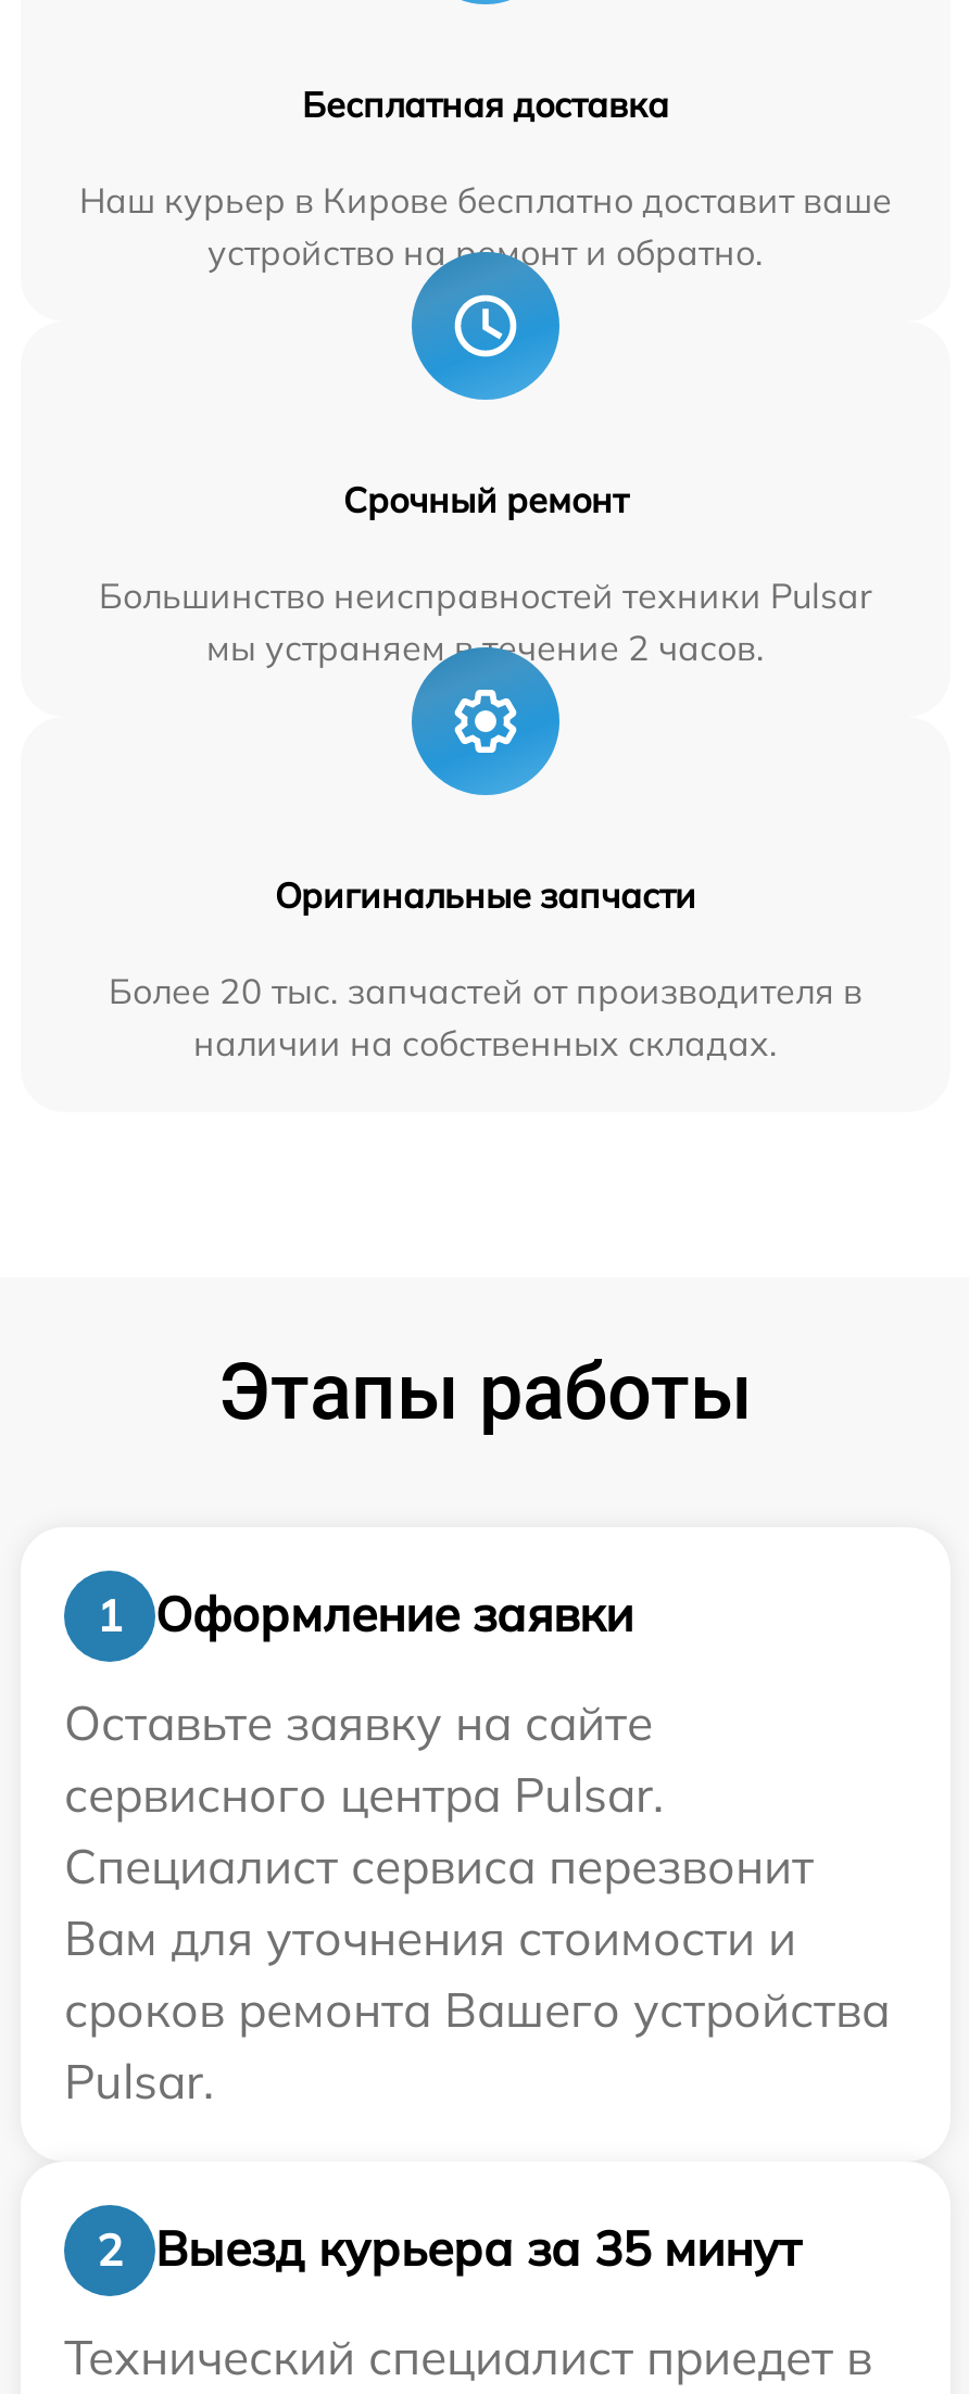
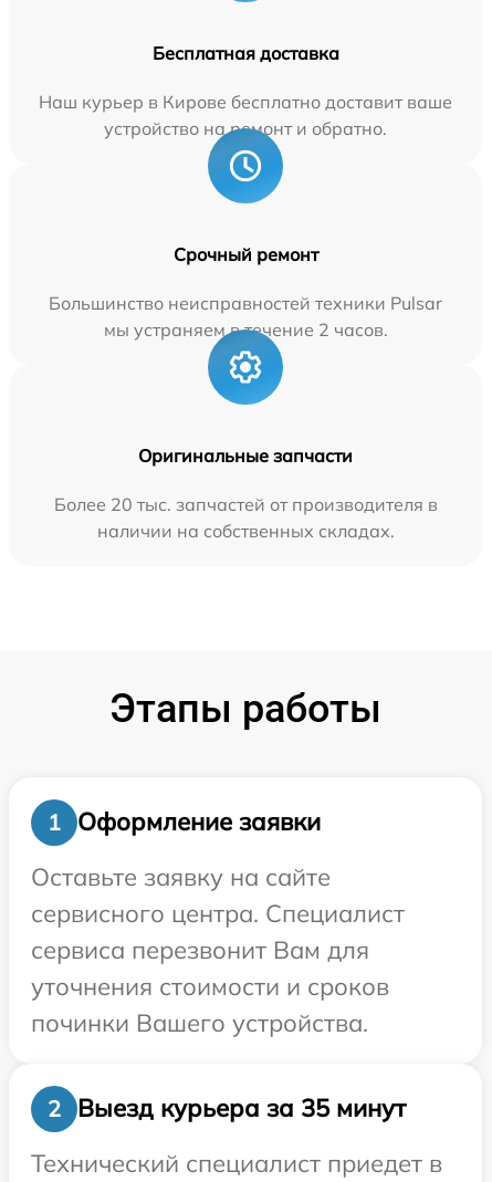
- сервисного центра Pulsar.
- Специалист сервиса перезвонит
- Вам для уточнения стоимости и
- сроков ремонта Вашего устройства
- Pulsar.
+ сервисного центра. Специалист
+ сервиса перезвонит Вам для
+ уточнения стоимости и сроков
+ починки Вашего устройства.
